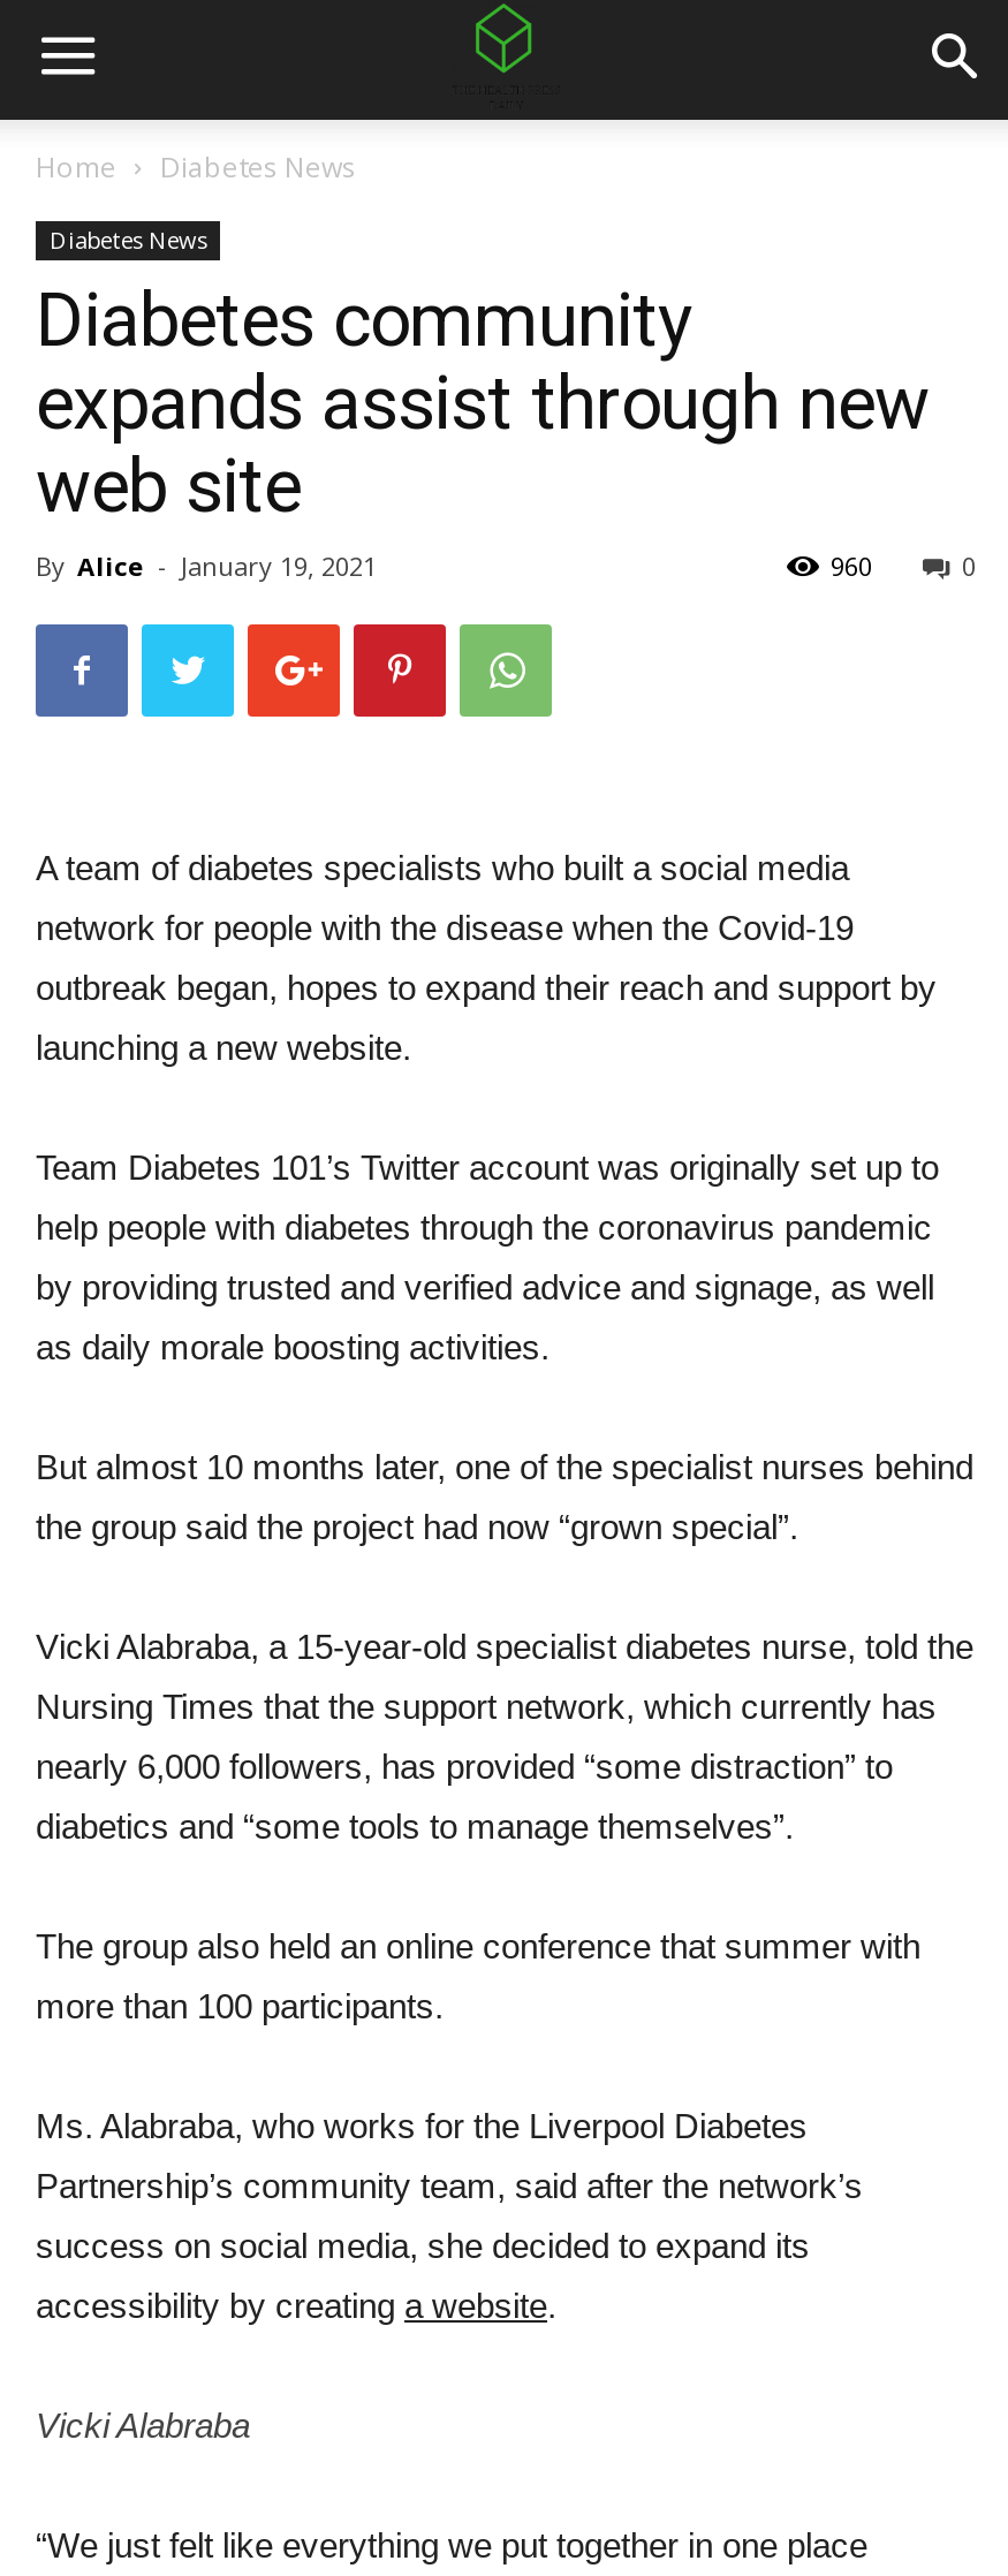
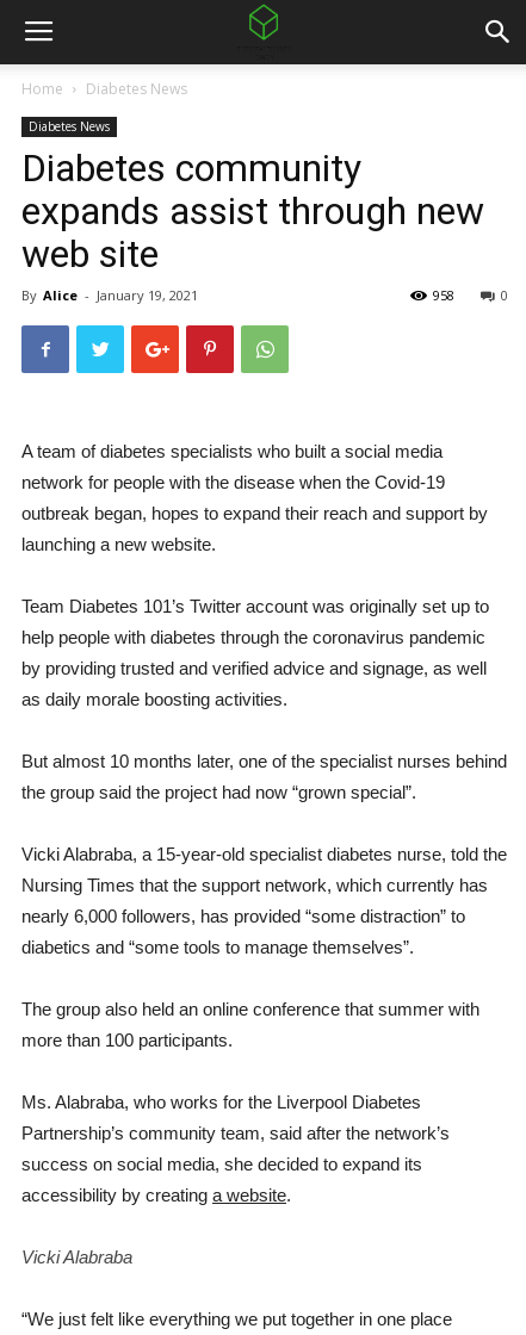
- 960
+ 958
